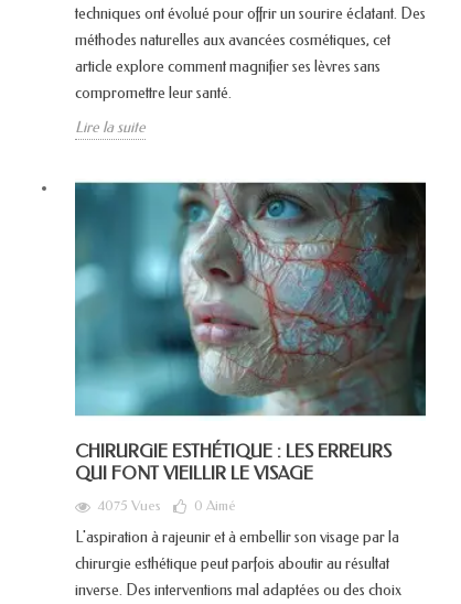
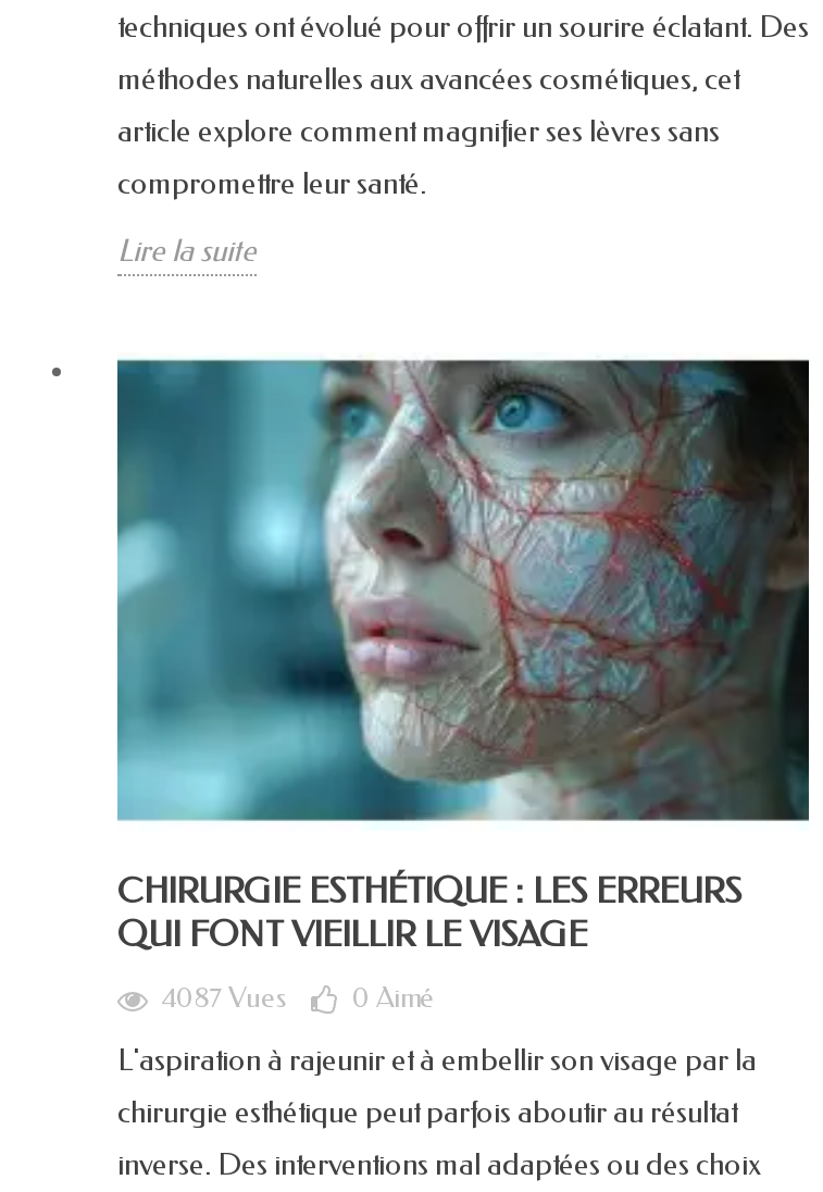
- 4075 Vues 0 Aimé
+ 4087 Vues 0 Aimé
